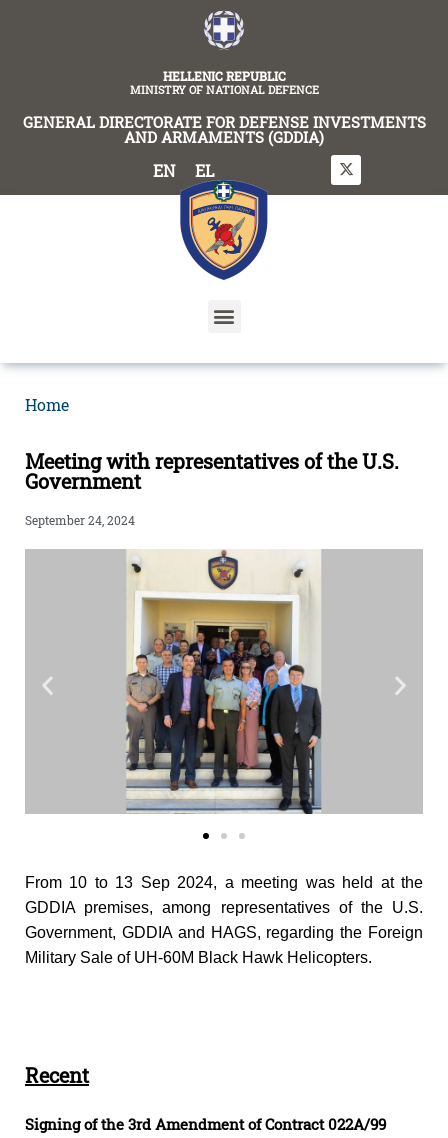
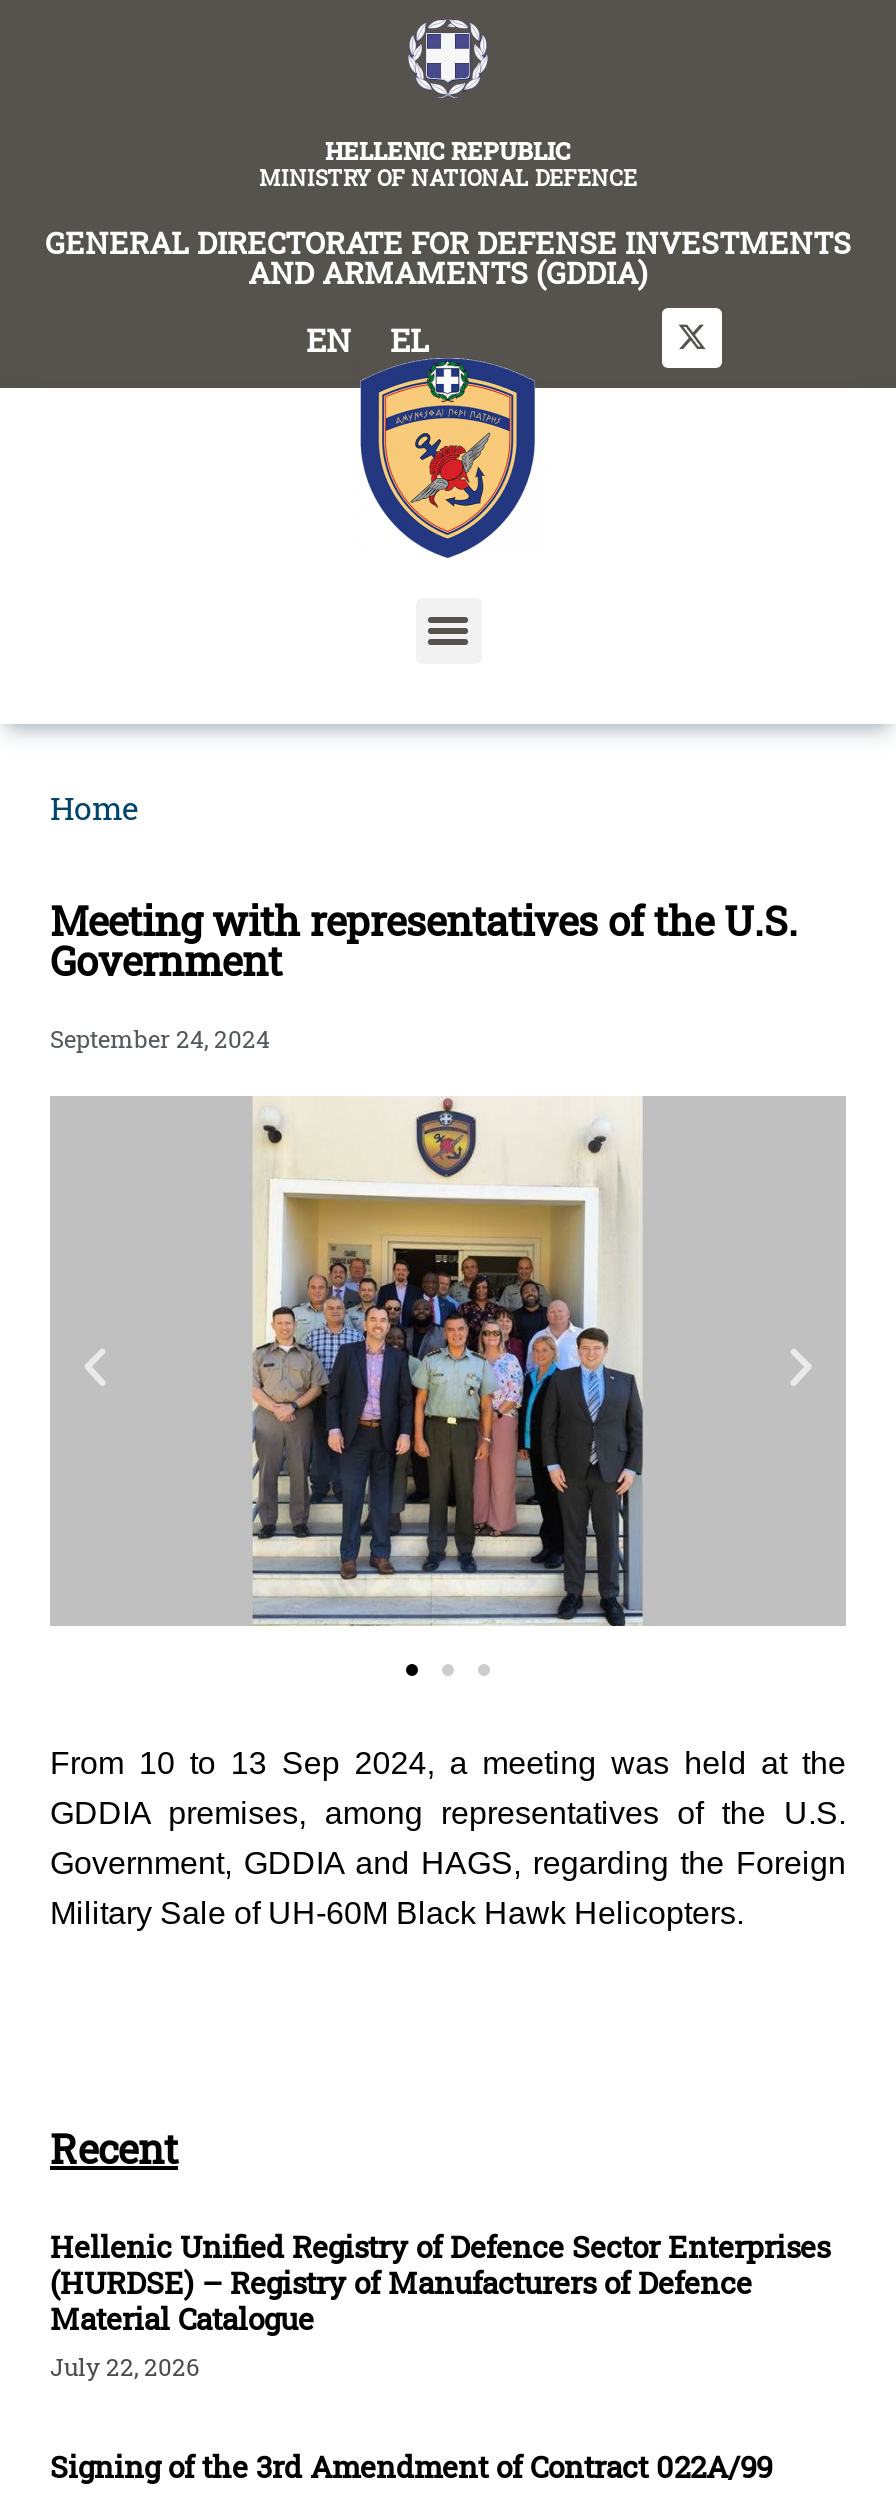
+ Hellenic Unified Registry of Defence Sector Enterprises
+ (HURDSE) – Registry of Manufacturers of Defence
+ Material Catalogue
+ July 22, 2026
